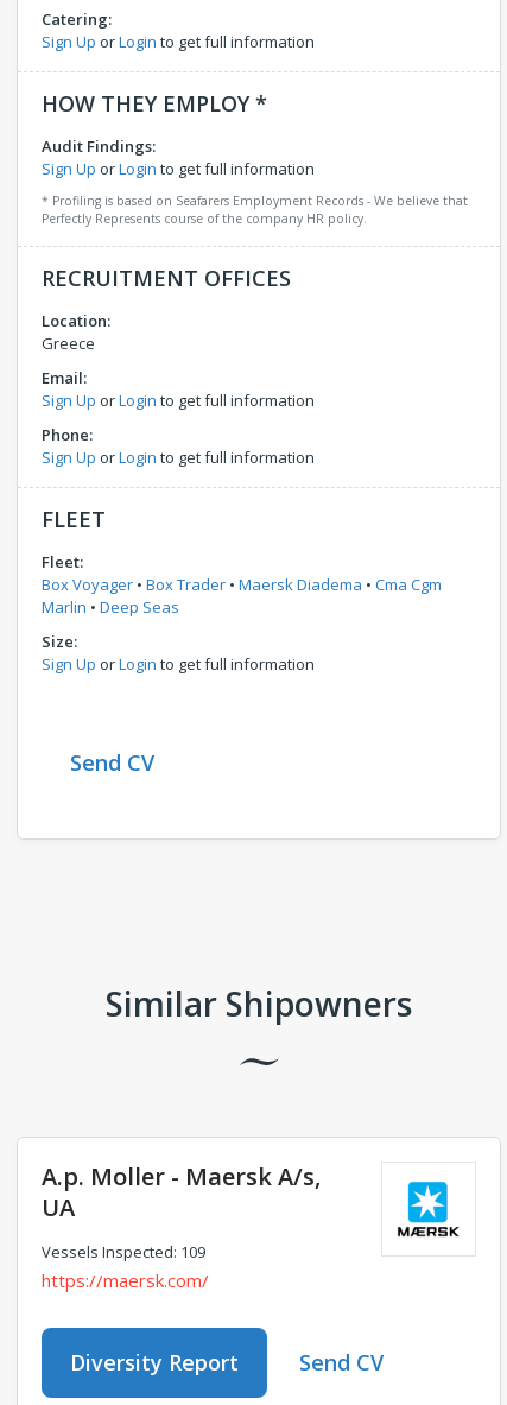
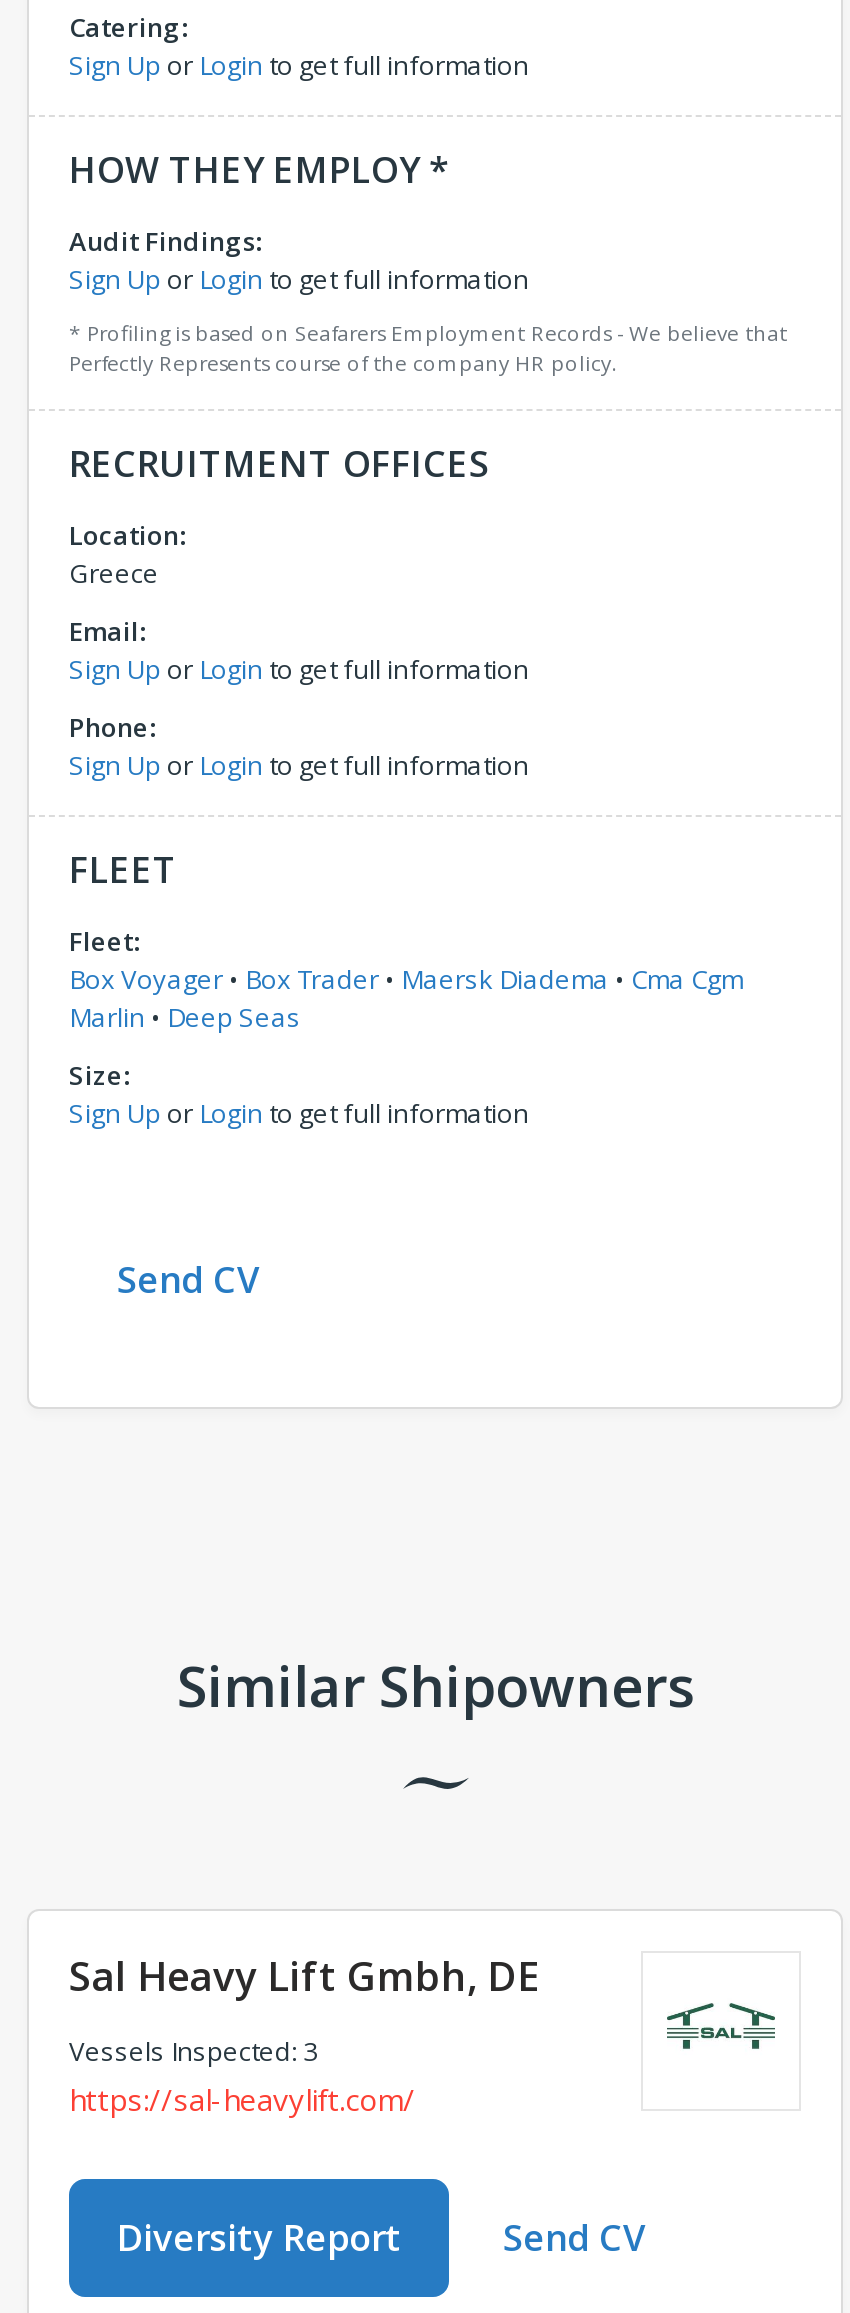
- A.p. Moller - Maersk A/s,
- UA
+ Sal Heavy Lift Gmbh, DE

- [image]
+ [image]

- Vessels Inspected: 109
- https://maersk.com/
+ Vessels Inspected: 3
+ https://sal-heavylift.com/
